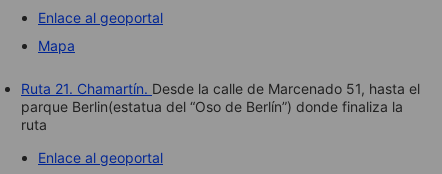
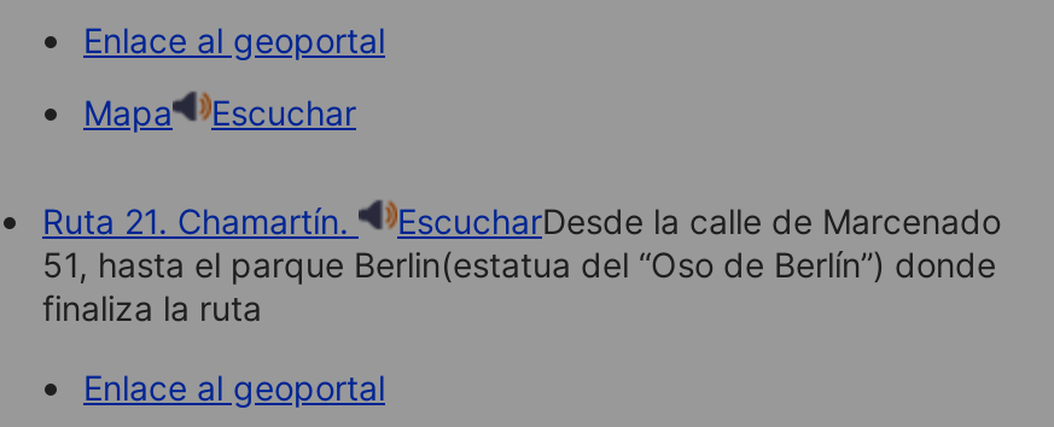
- Ruta 21. Chamartín. Desde la calle de Marcenado 51, hasta el
- parque Berlin(estatua del “Oso de Berlín”) donde finaliza la
- ruta
+ Escuchar
+ Ruta 21. Chamartín.
+ EscucharDesde la calle de Marcenado
+ 51, hasta el parque Berlin(estatua del “Oso de Berlín”) donde
+ finaliza la ruta
